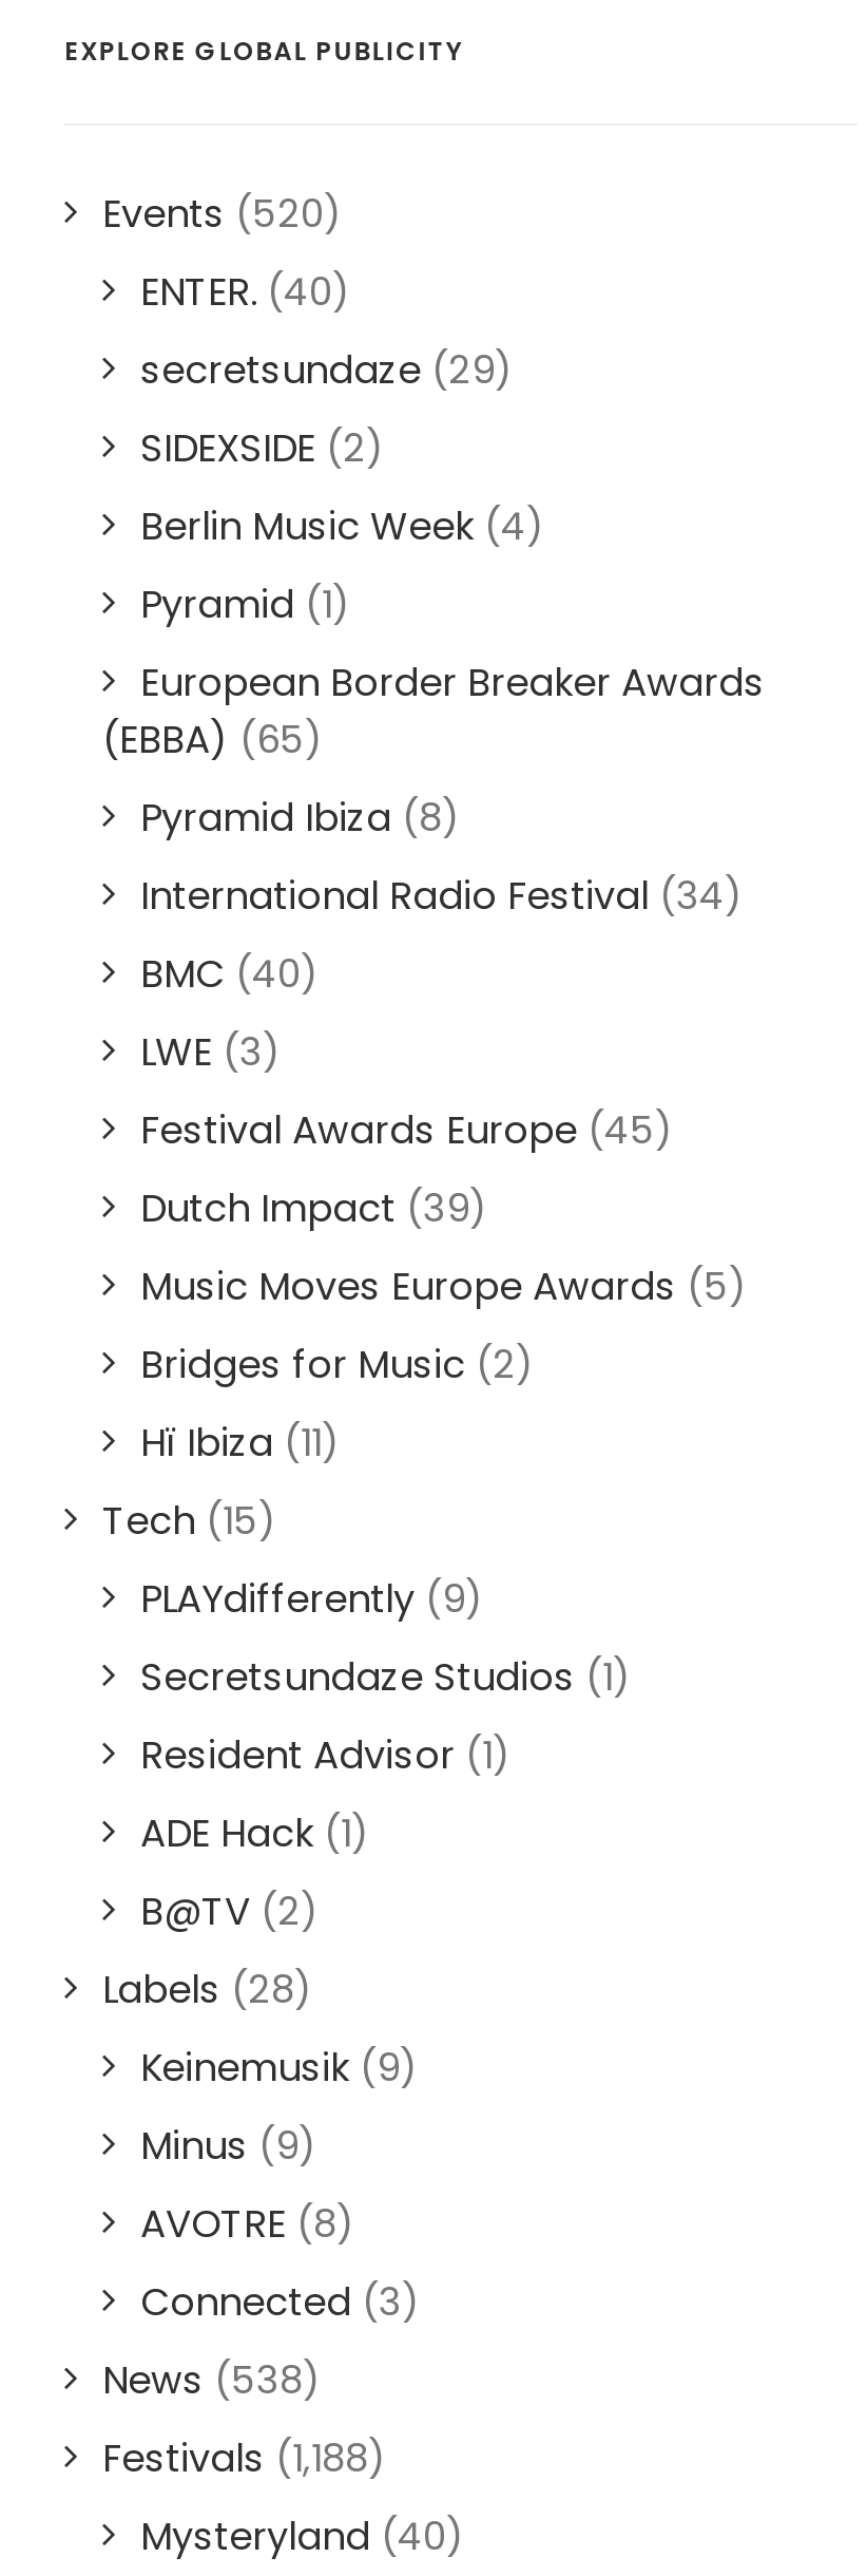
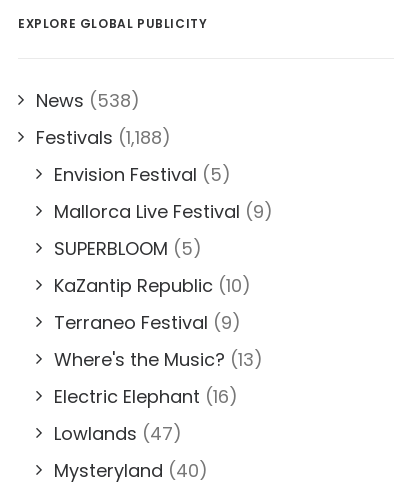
- Events (520)
- ENTER. (40)
- secretsundaze (29)
- SIDEXSIDE (2)
- Berlin Music Week (4)
- Pyramid (1)
- European Border Breaker Awards
- (EBBA) (65)
- Pyramid Ibiza (8)
- International Radio Festival (34)
- BMC (40)
- LWE (3)
- Festival Awards Europe (45)
- Dutch Impact (39)
- Music Moves Europe Awards (5)
- Bridges for Music (2)
- Hï Ibiza (11)
- Tech (15)
- PLAYdifferently (9)
- Secretsundaze Studios (1)
- Resident Advisor (1)
- ADE Hack (1)
- B@TV (2)
- Labels (28)
- Keinemusik (9)
- Minus (9)
- AVOTRE (8)
- Connected (3)

moved up: News (538) | Festivals (1,188)

+ Envision Festival (5)
+ Mallorca Live Festival (9)
+ SUPERBLOOM (5)
+ KaZantip Republic (10)
+ Terraneo Festival (9)
+ Where's the Music? (13)
+ Electric Elephant (16)
+ Lowlands (47)
